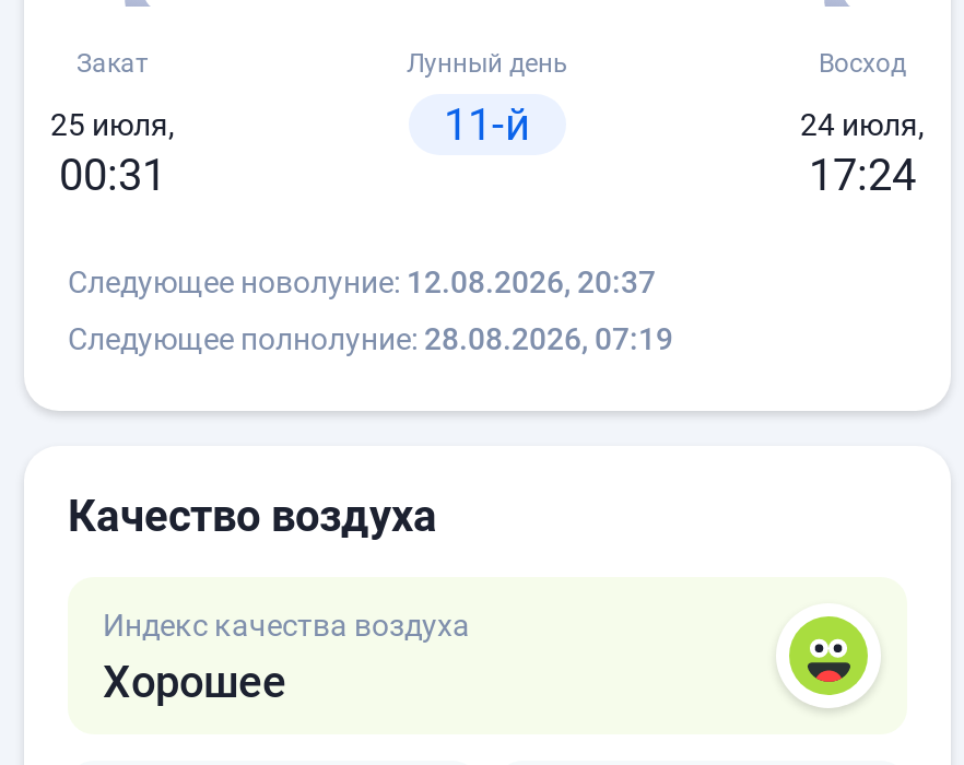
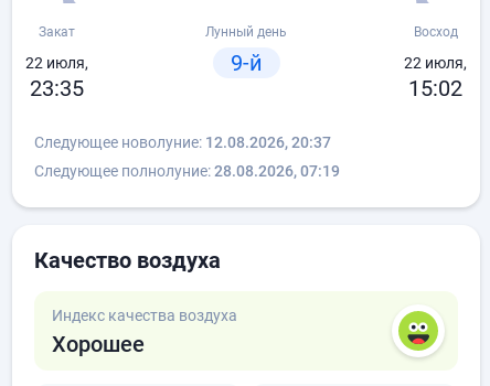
- 25 июля,
+ 22 июля,

- 11-й
+ 9-й

- 24 июля,
+ 22 июля,

- 00:31
+ 23:35

- 17:24
+ 15:02
